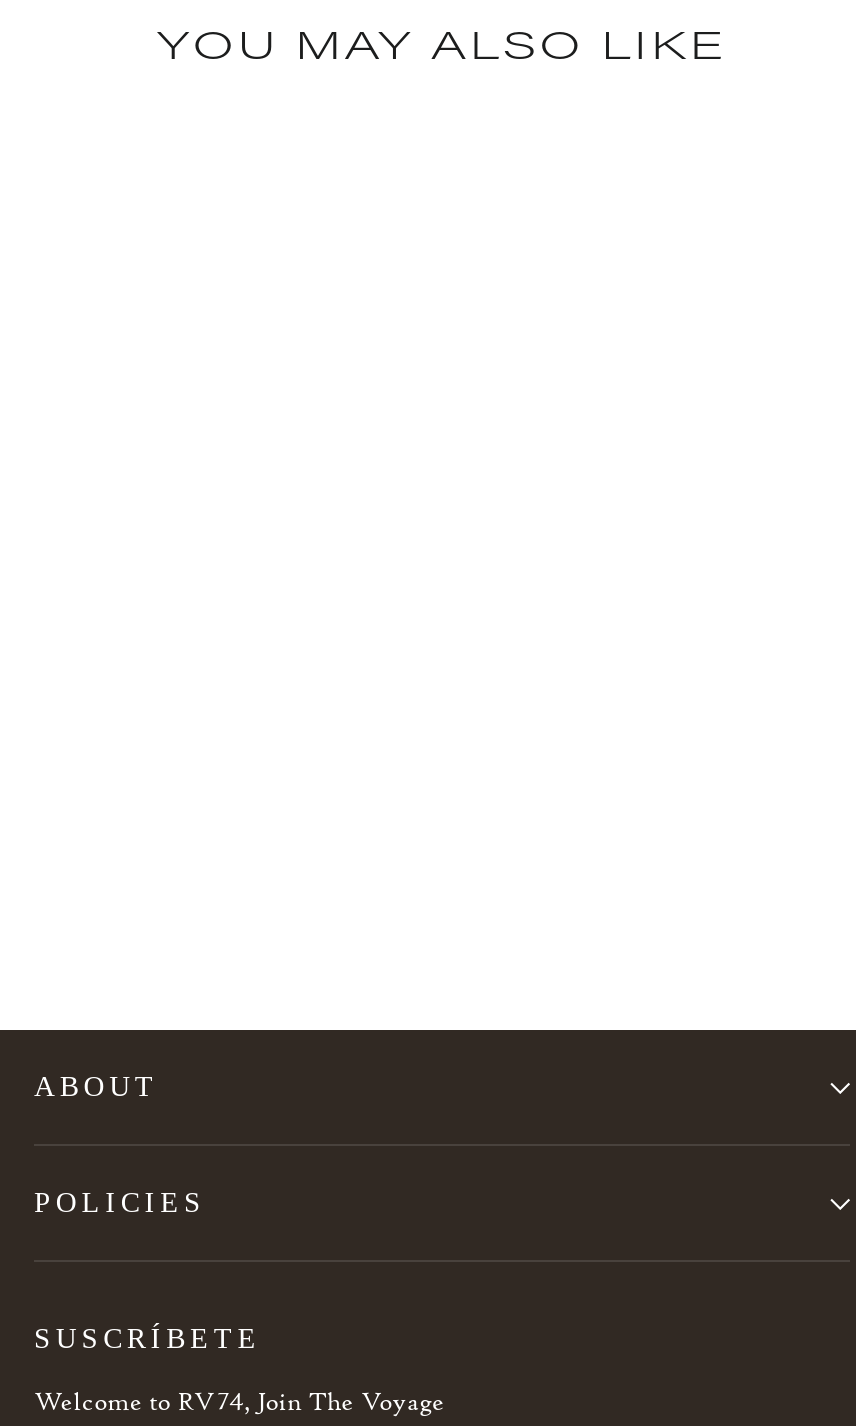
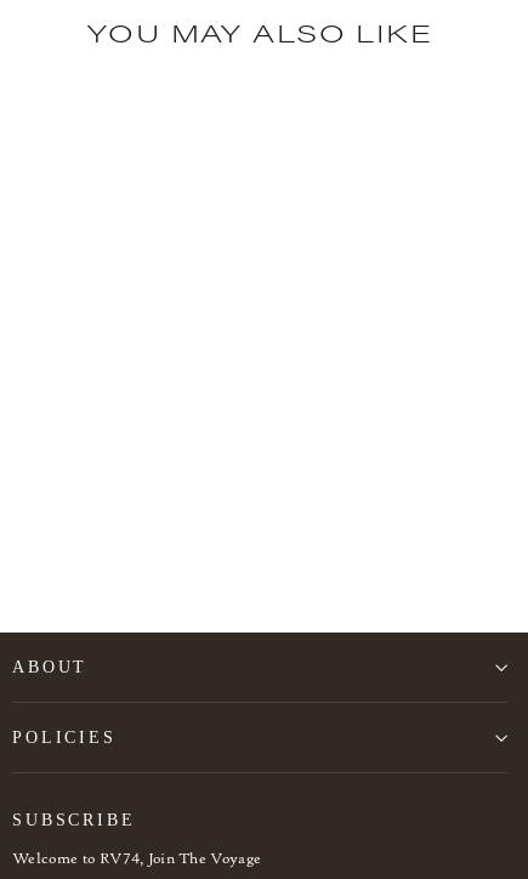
- SUSCRÍBETE
+ SUBSCRIBE
